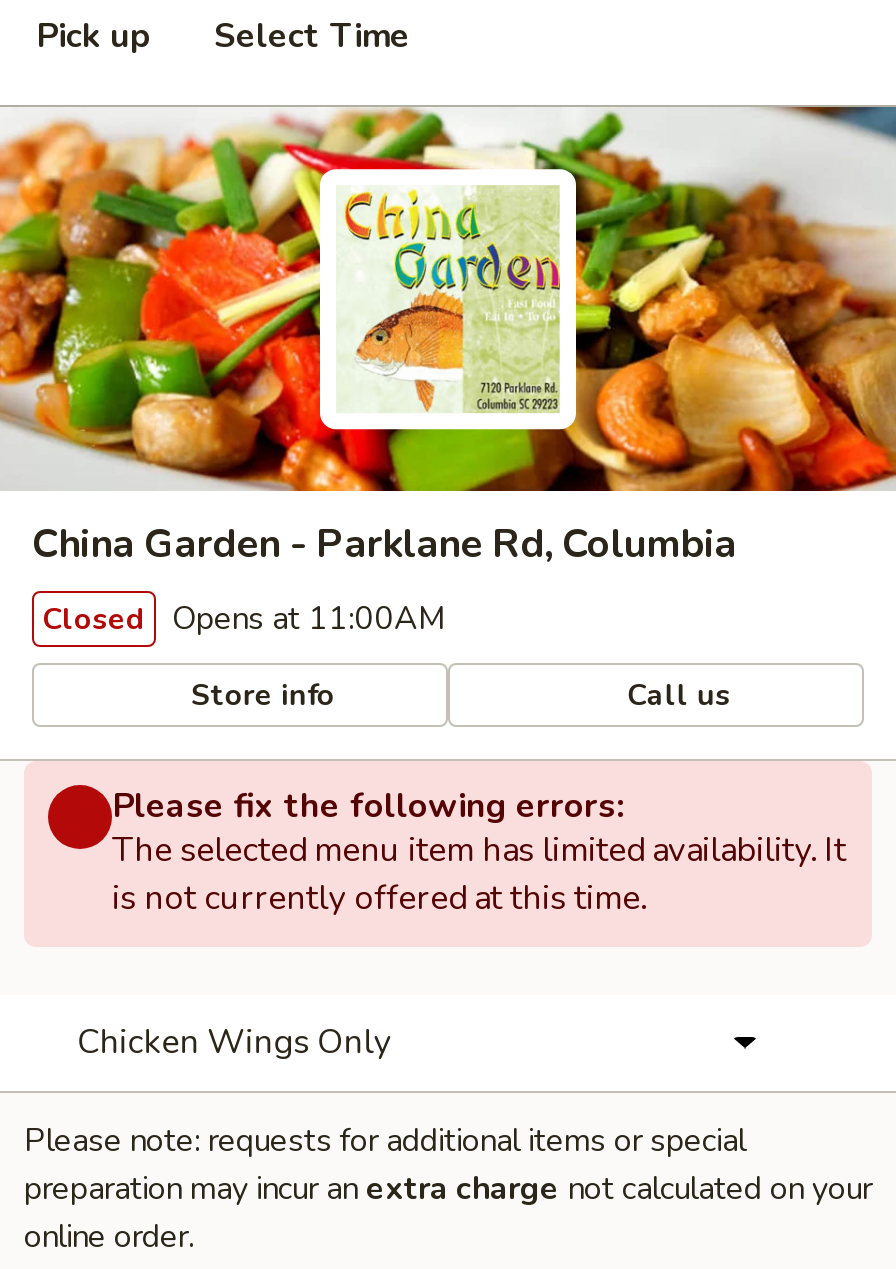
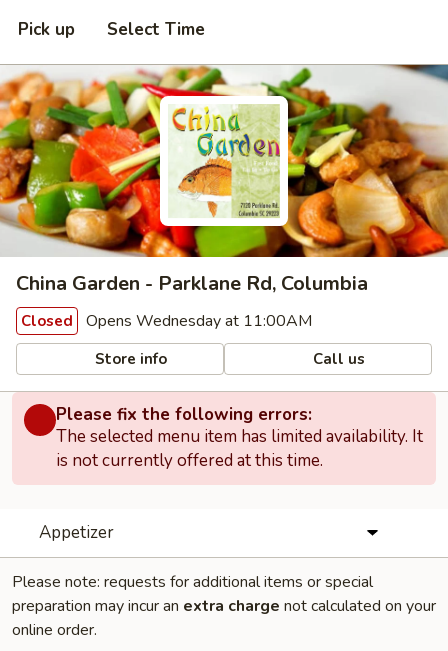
- Closed Opens at 11:00AM
+ Closed Opens Wednesday at 11:00AM

- Chicken Wings Only
+ Appetizer
